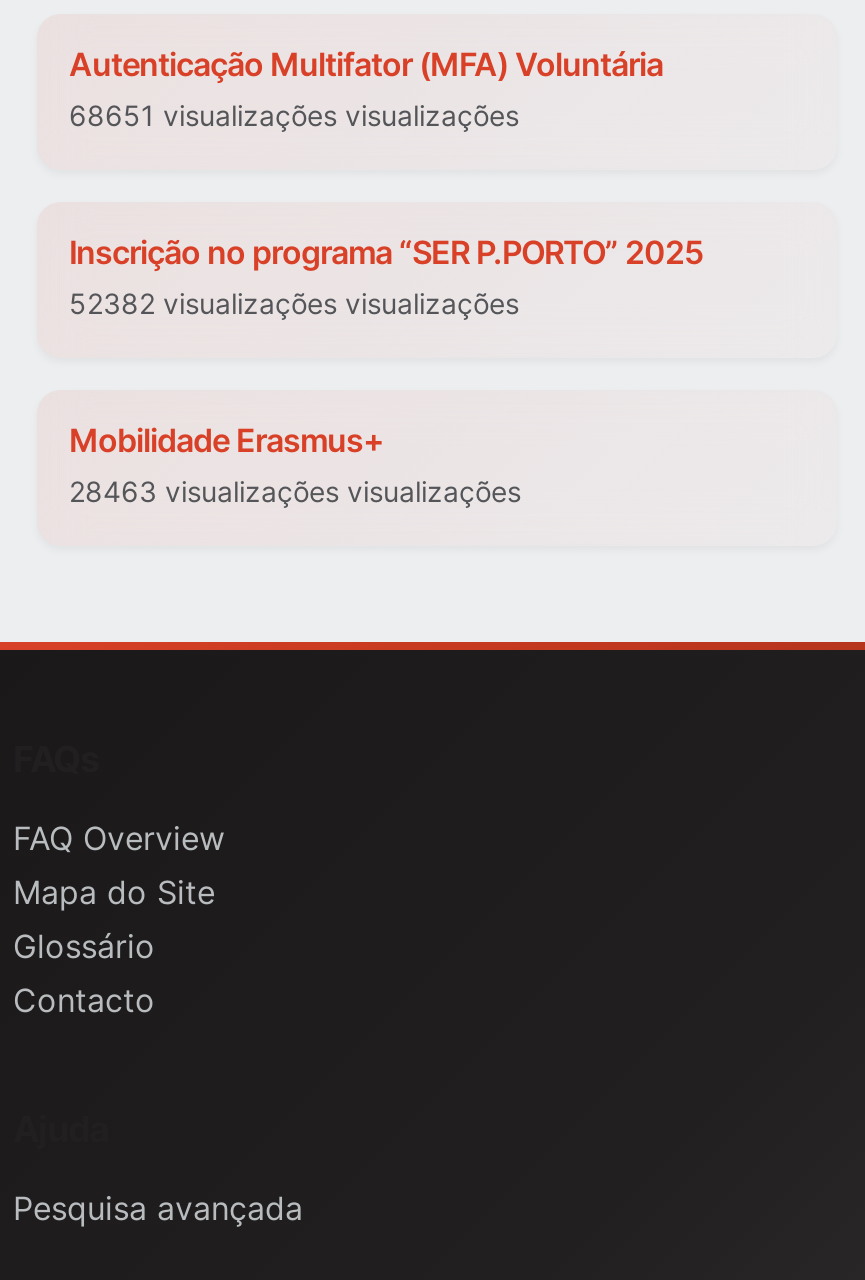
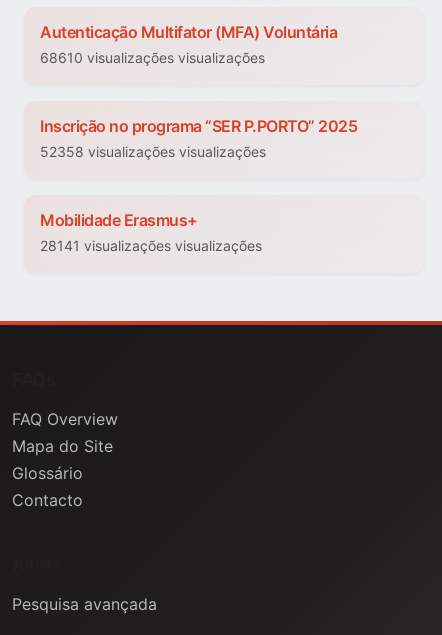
- 68651 visualizações visualizações
+ 68610 visualizações visualizações

- 52382 visualizações visualizações
+ 52358 visualizações visualizações

- 28463 visualizações visualizações
+ 28141 visualizações visualizações
